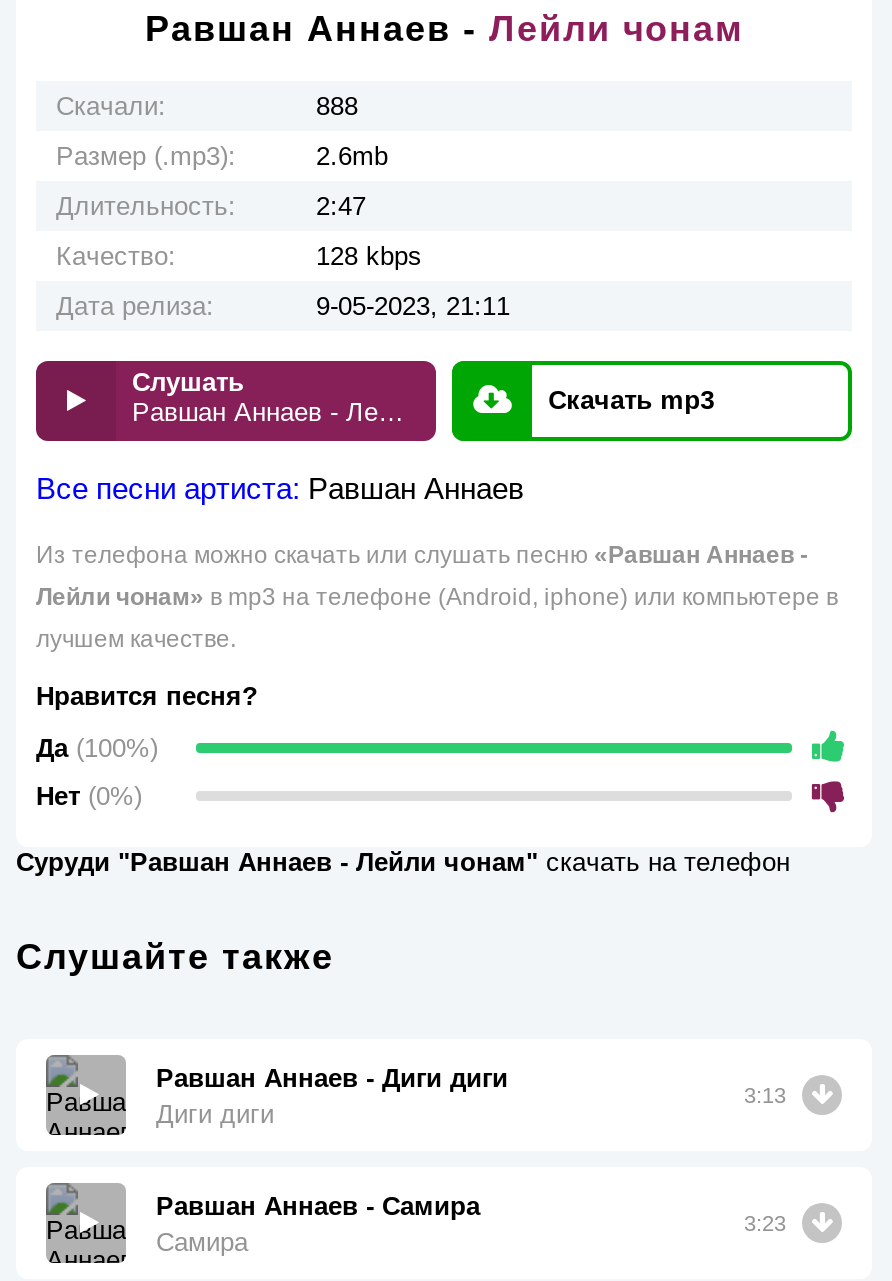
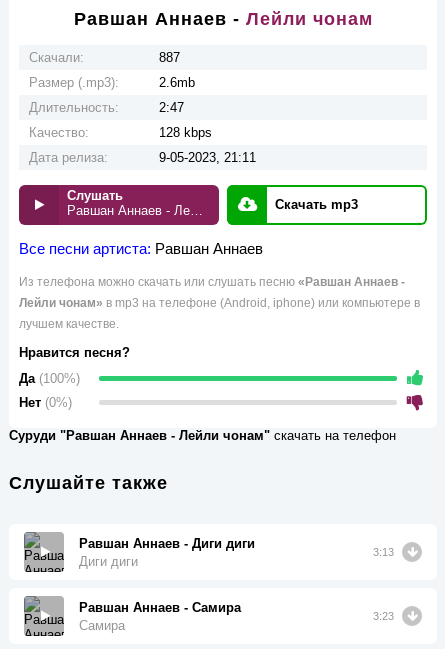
- 888
+ 887
